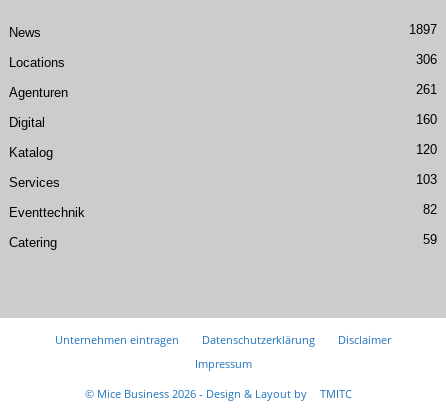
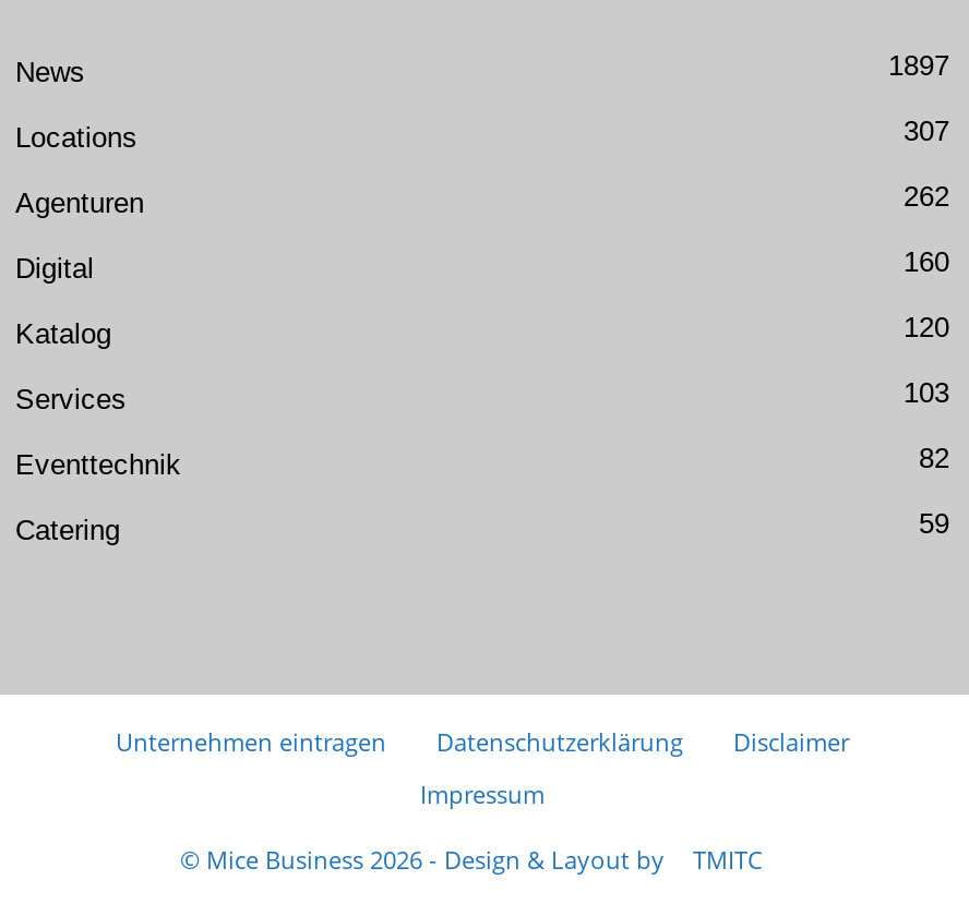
- 306
+ 307

- 261
+ 262
